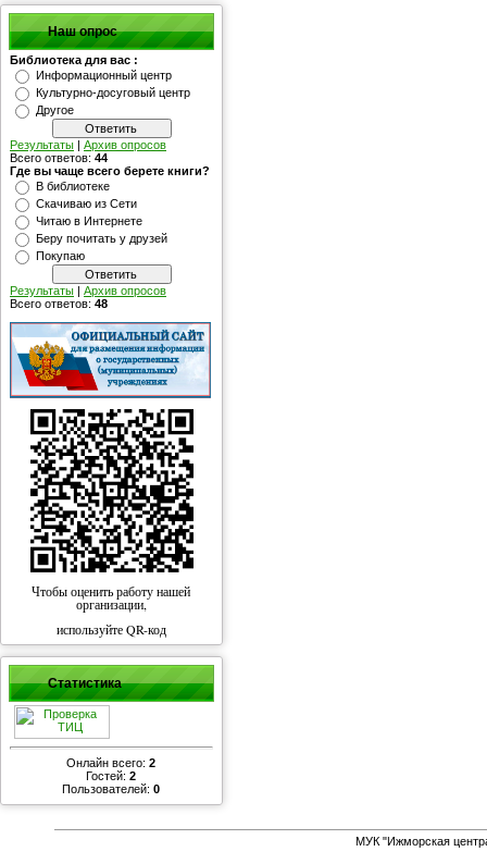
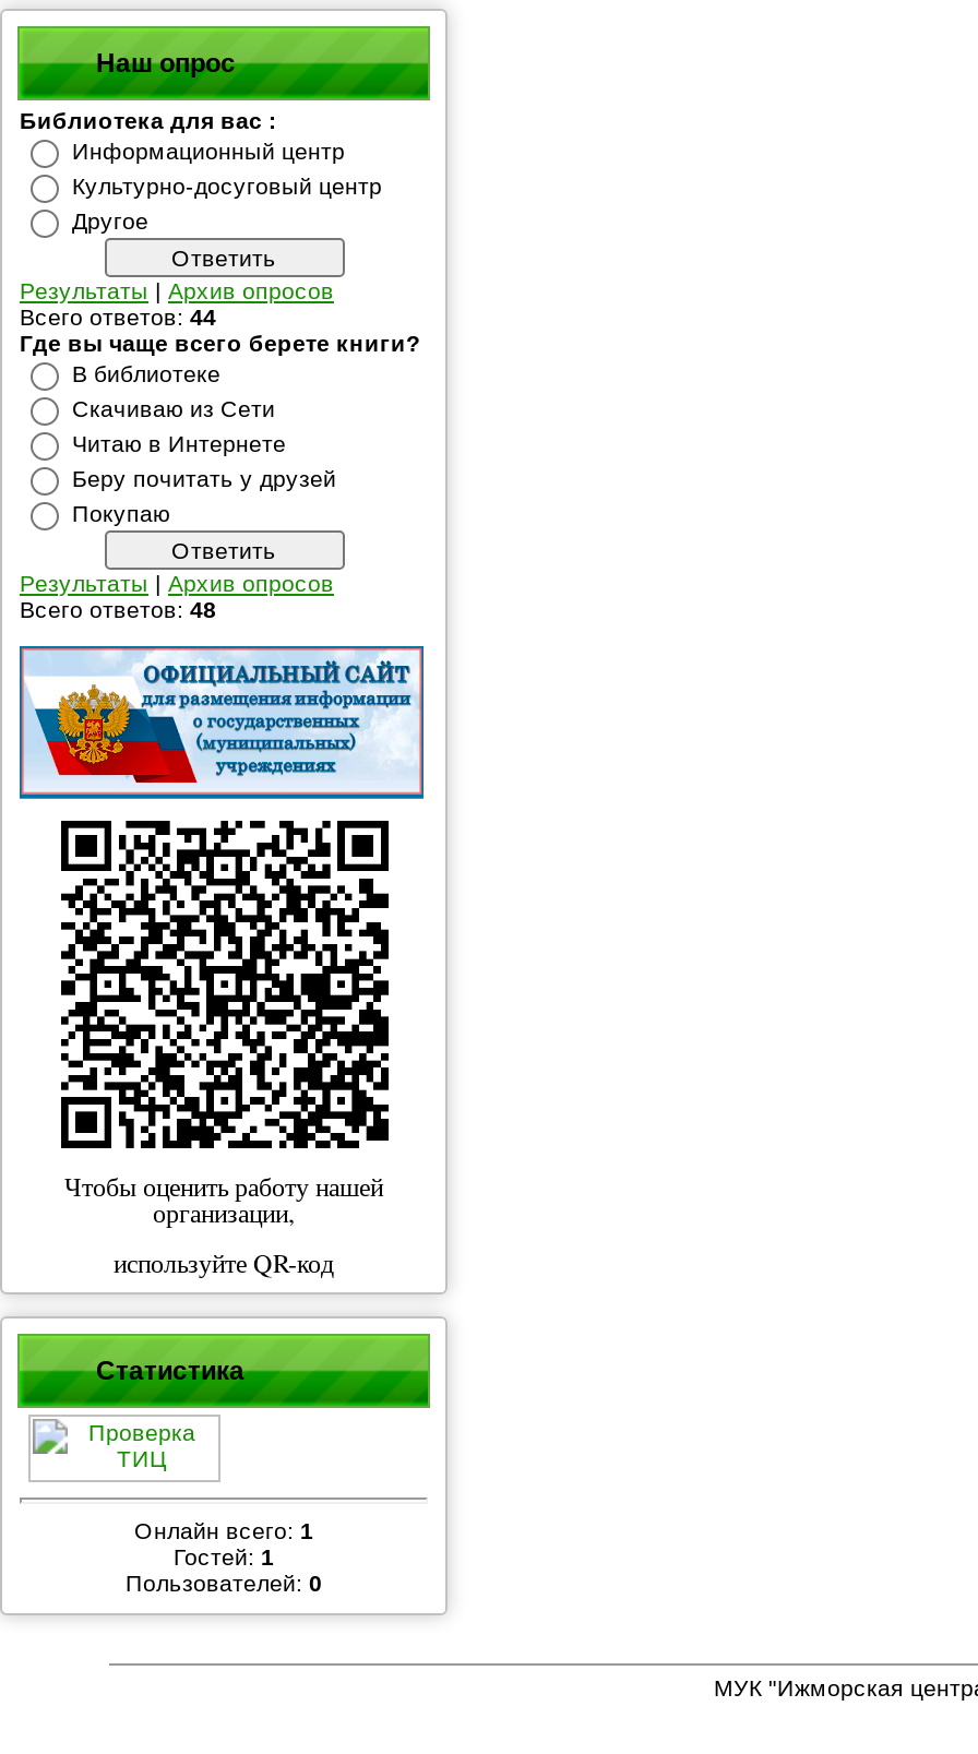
- Онлайн всего: 2
+ Онлайн всего: 1

- Гостей: 2
+ Гостей: 1
